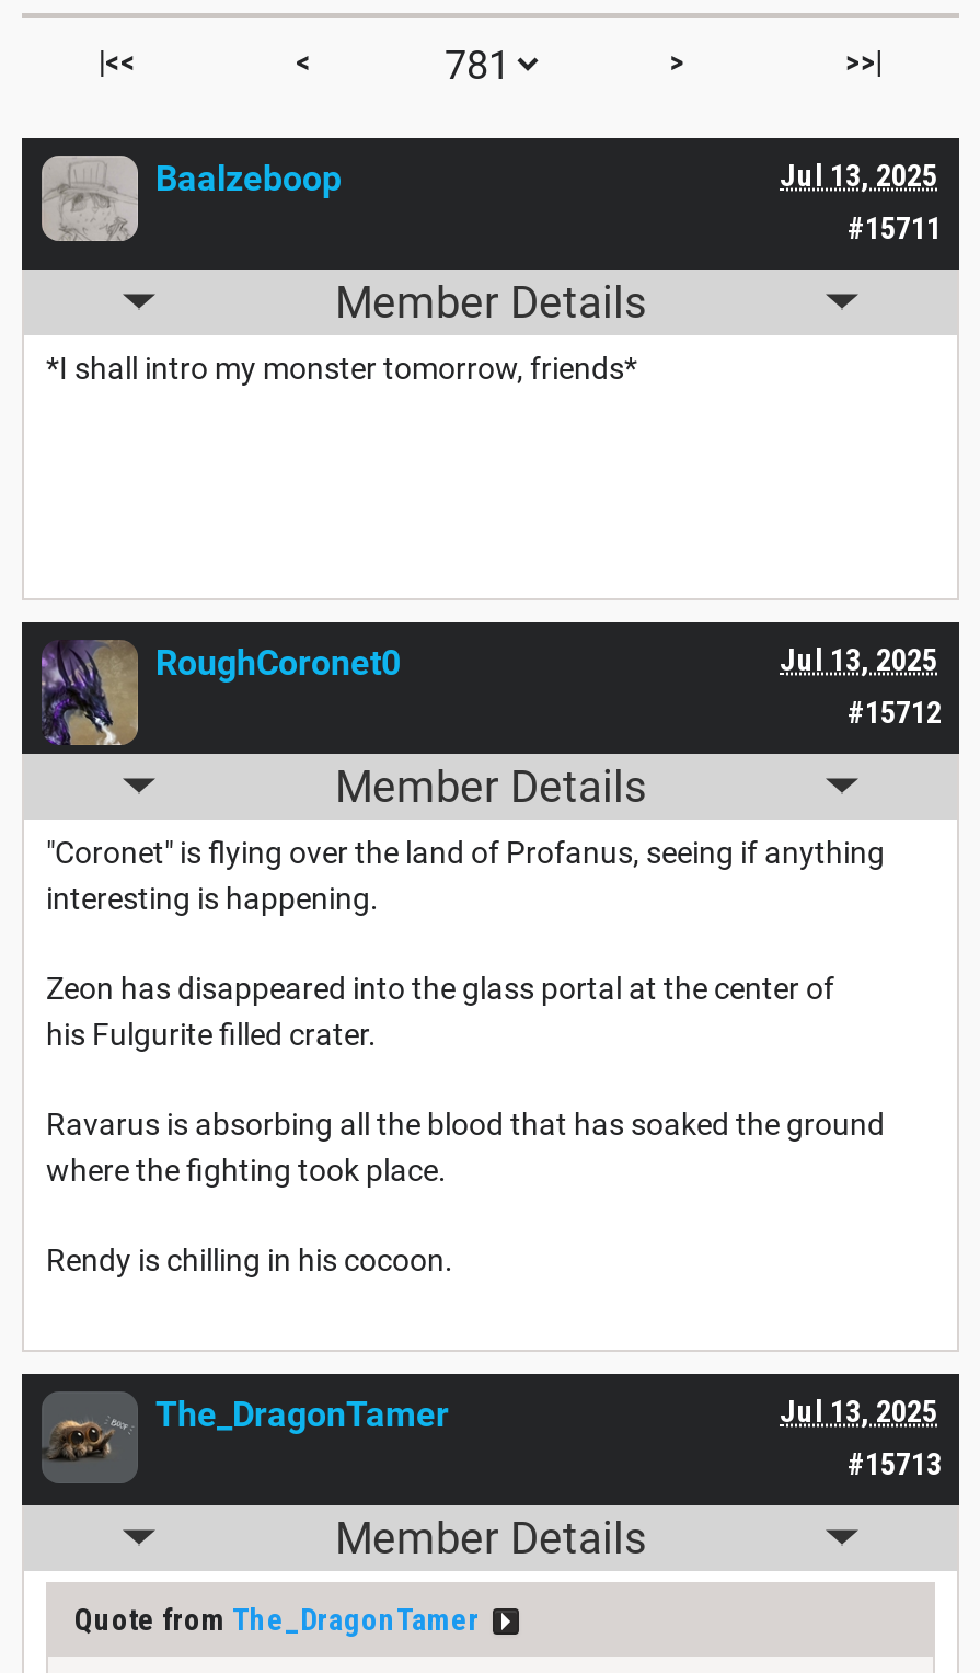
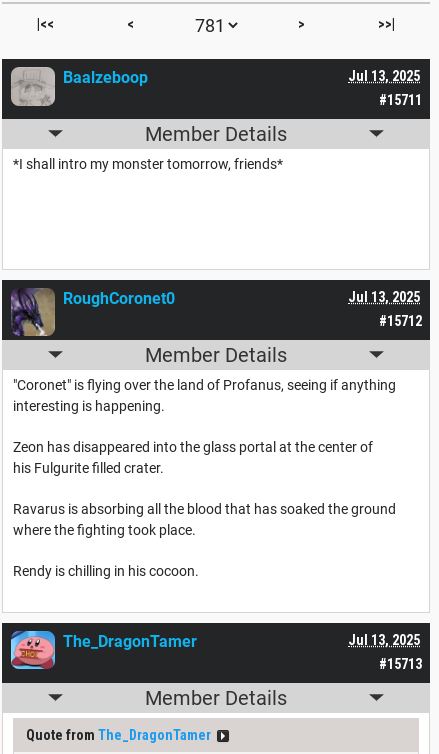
- [image]
+ [image]
